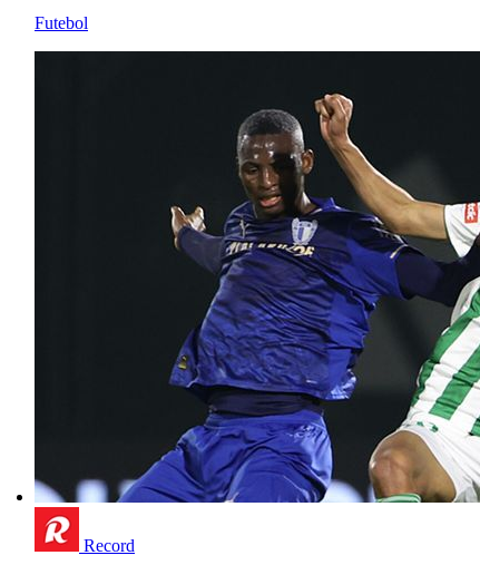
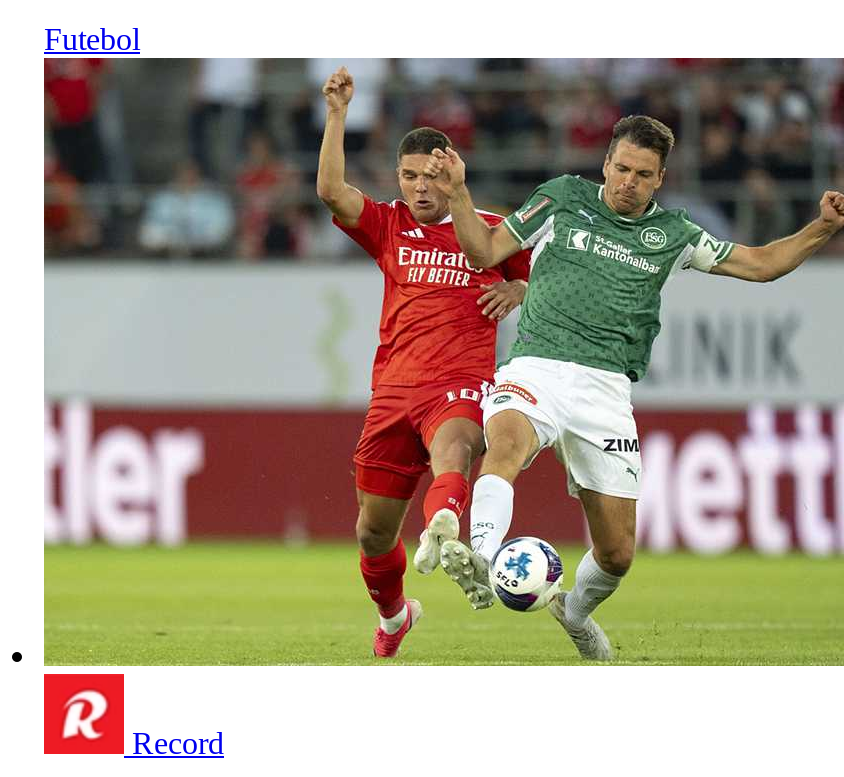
- [image]
+ [image]
